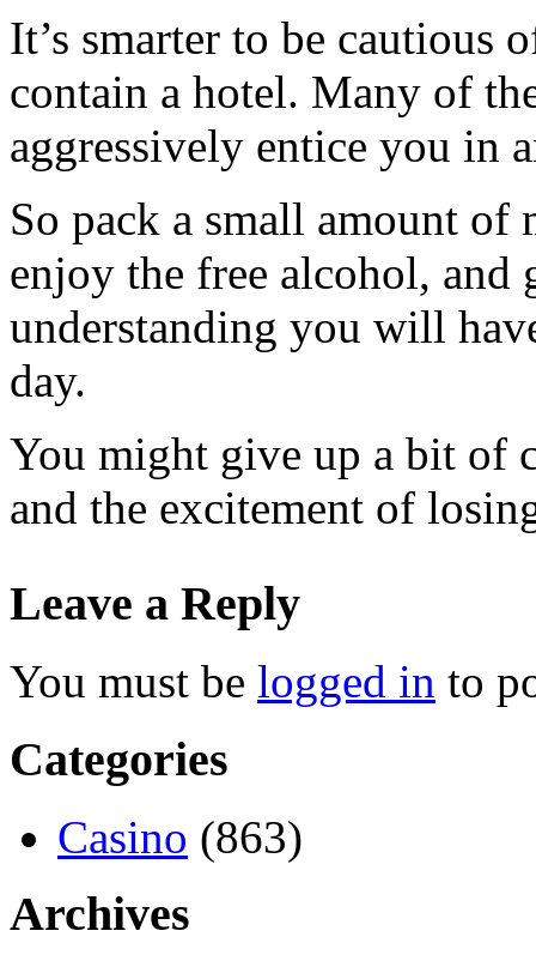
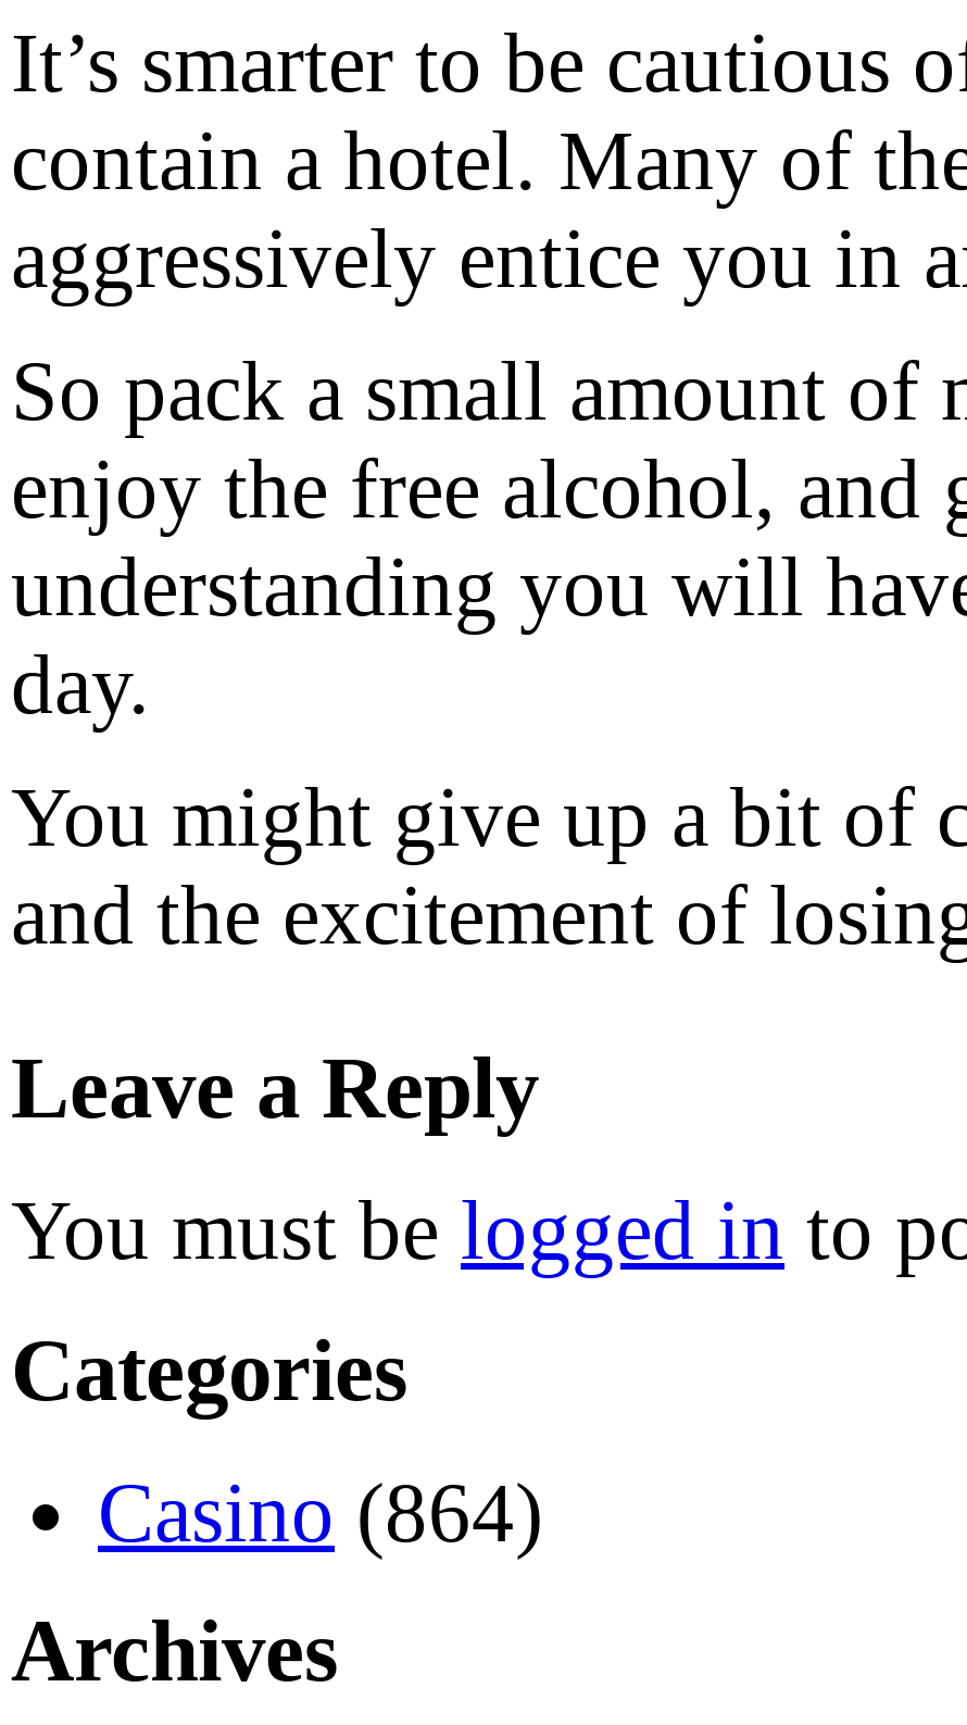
- Casino (863)
+ Casino (864)
